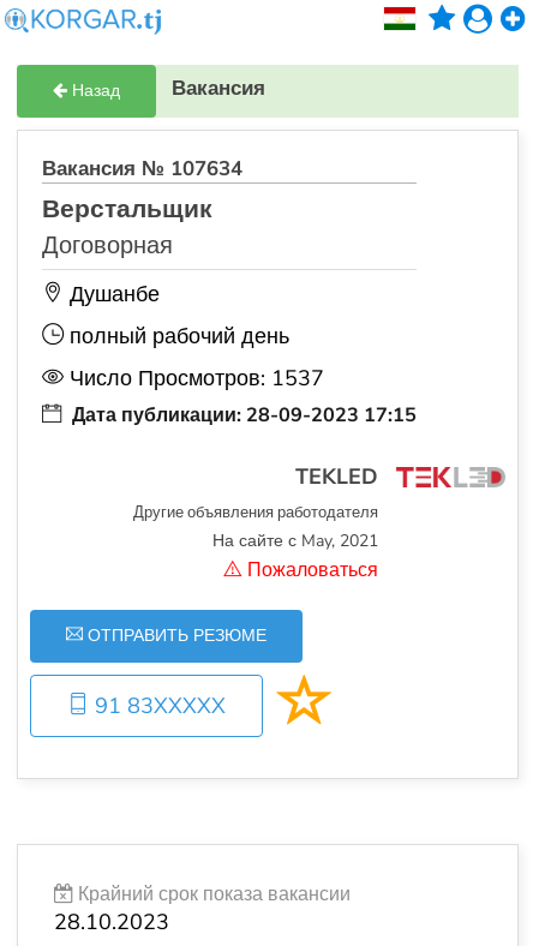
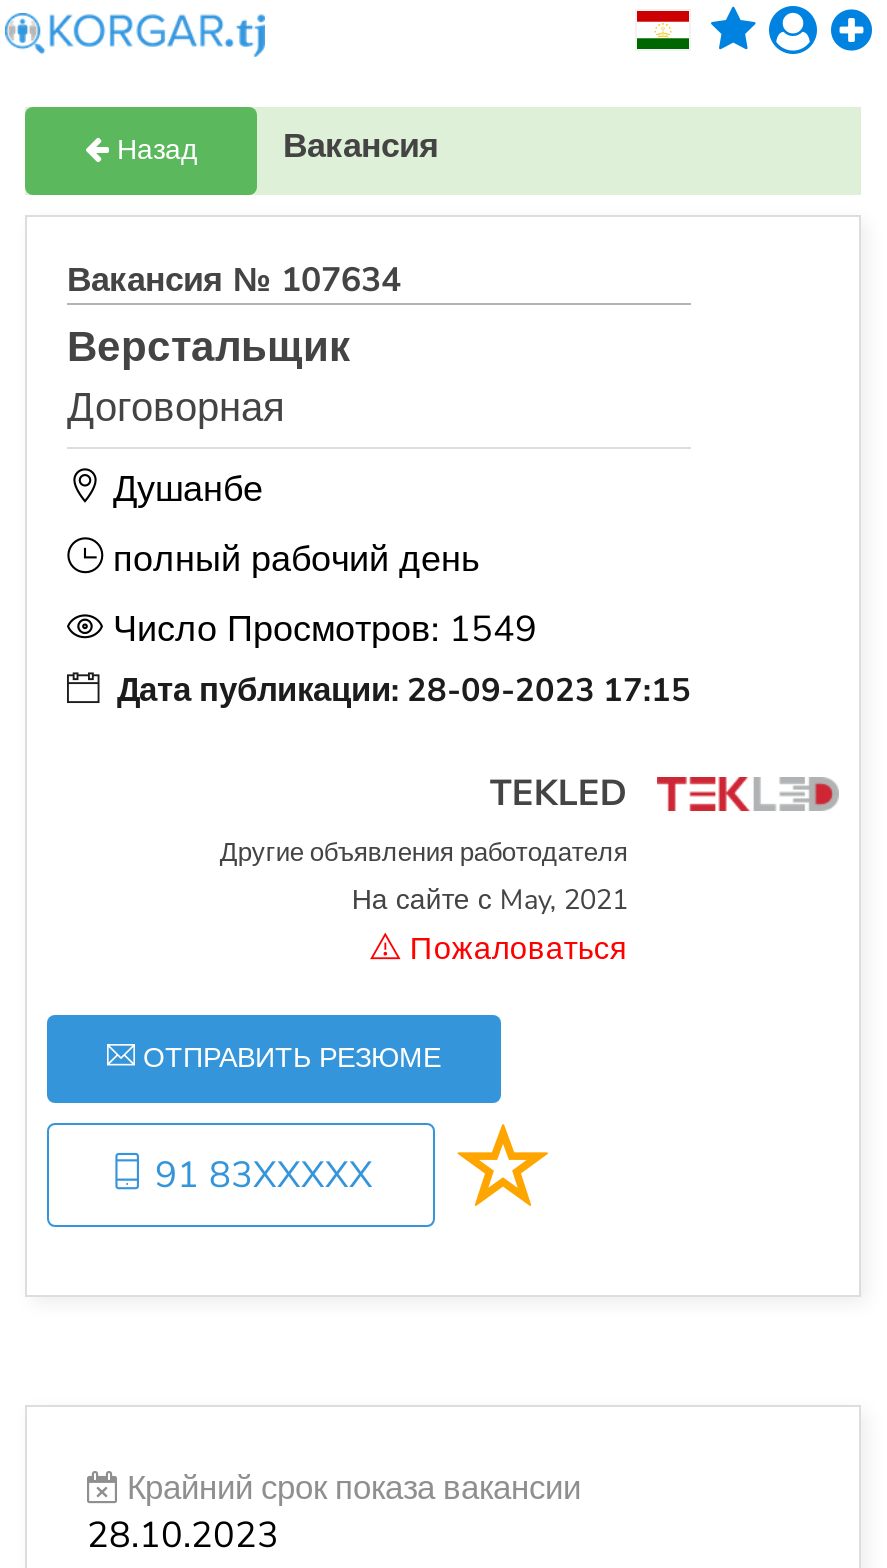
- Число Просмотров: 1537
+ Число Просмотров: 1549
